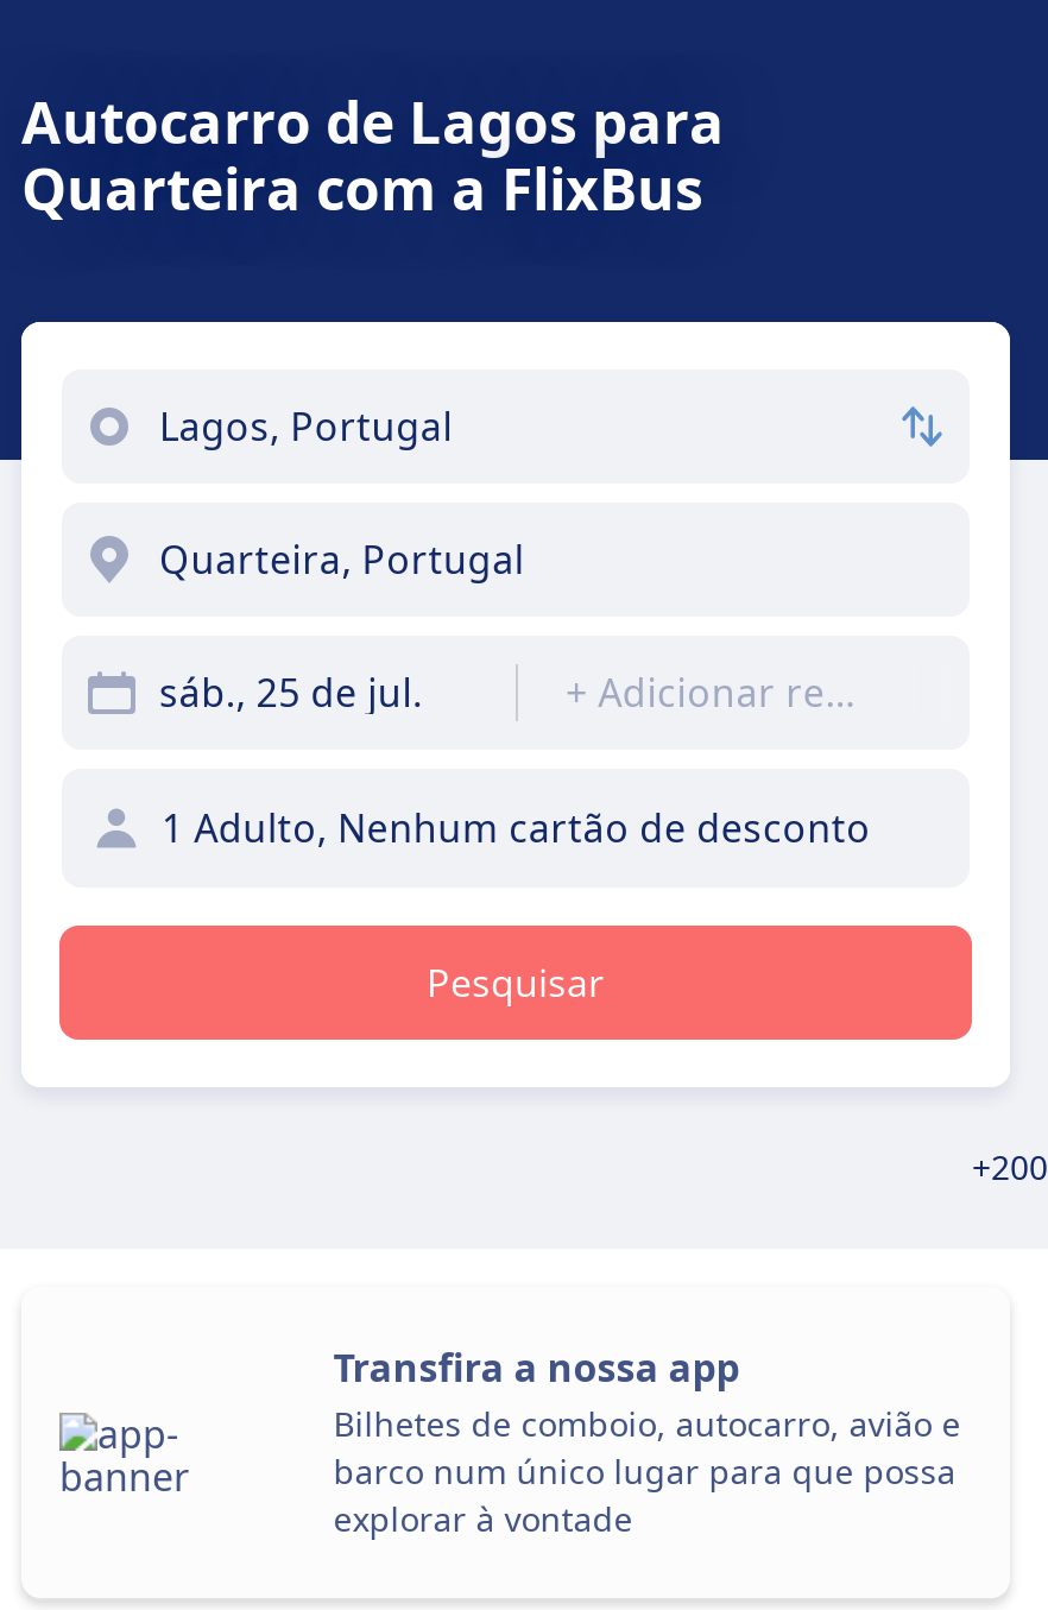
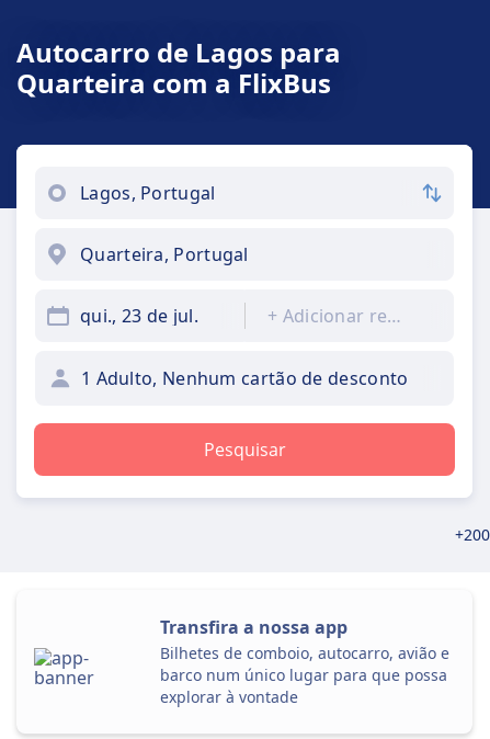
- sáb., 25 de jul.
+ qui., 23 de jul.
